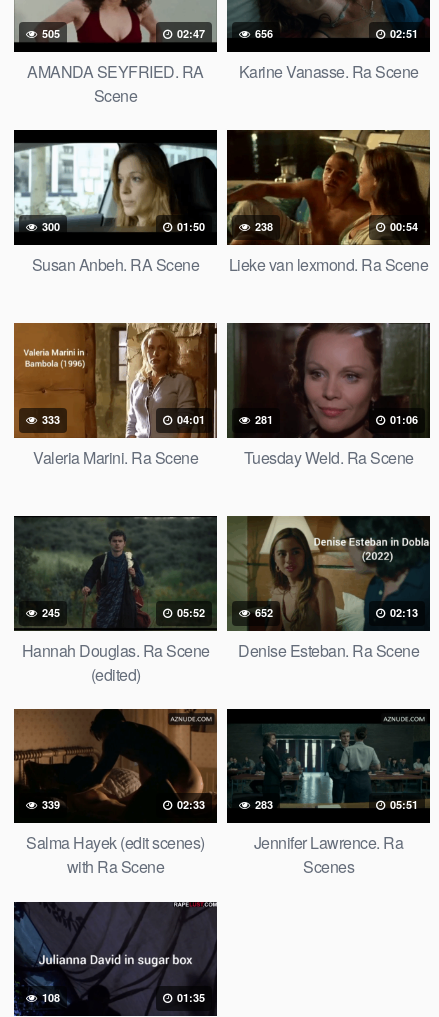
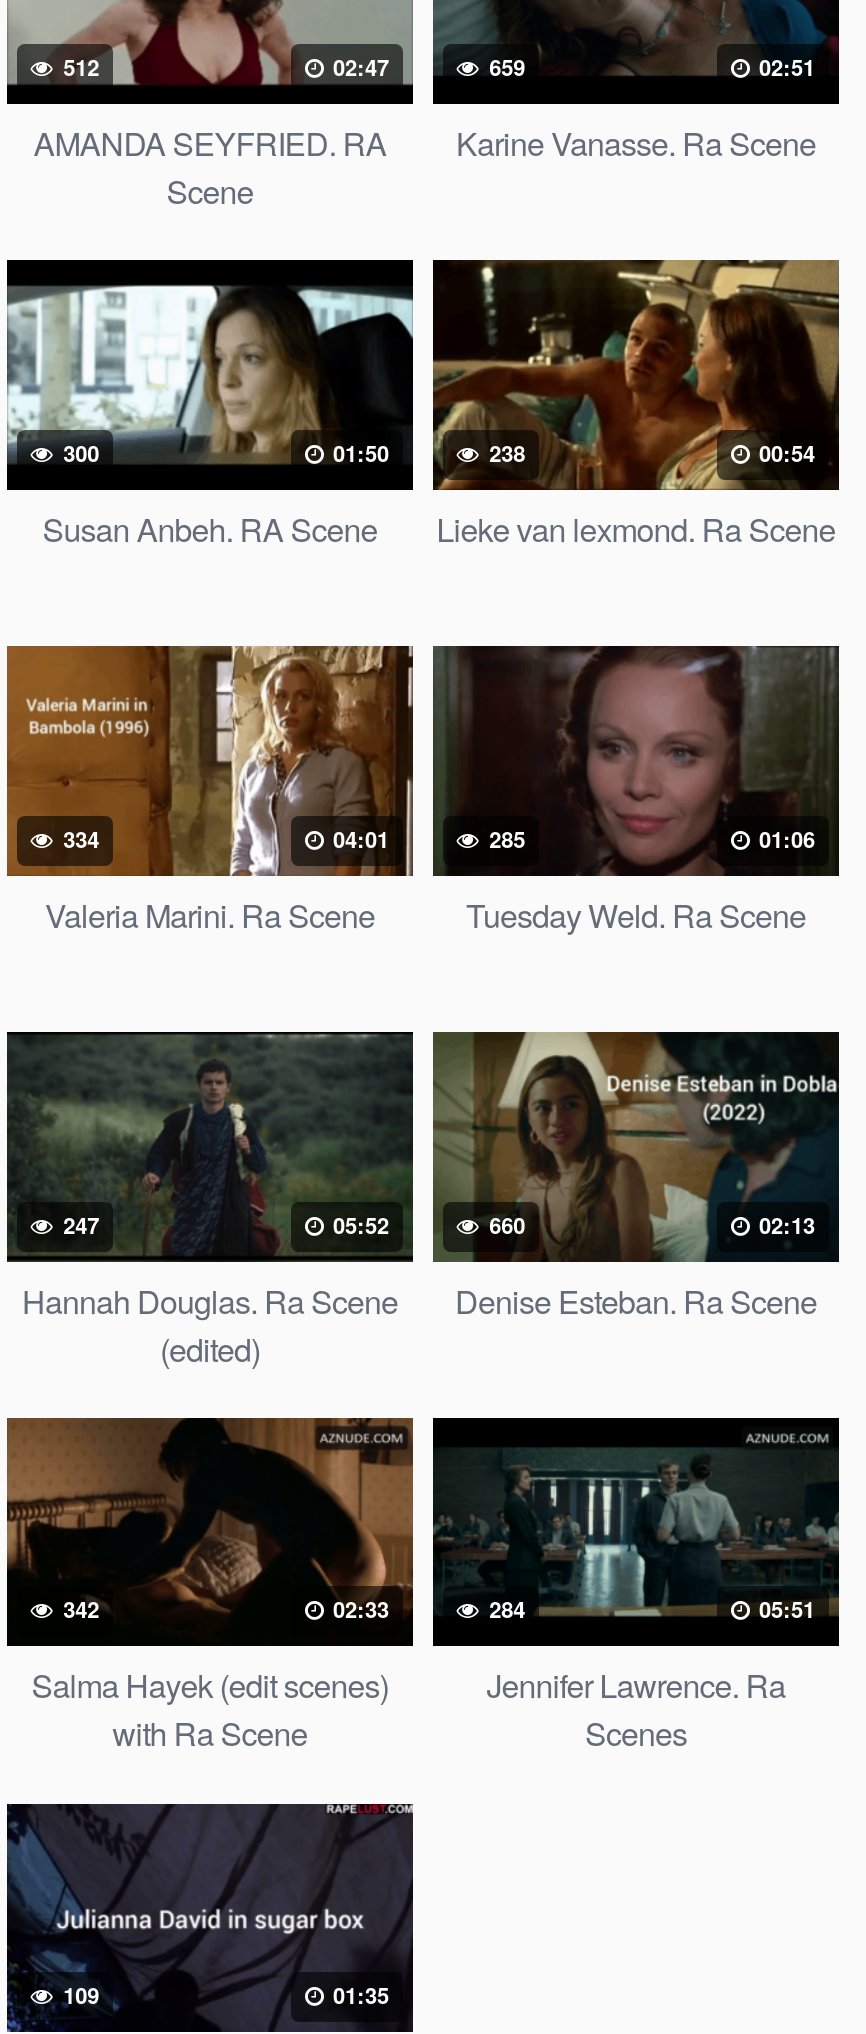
- 505
+ 512

- 656
+ 659

- 333
+ 334

- 281
+ 285

- 245
+ 247

- 652
+ 660

- 339
+ 342

- 283
+ 284

- 108
+ 109
